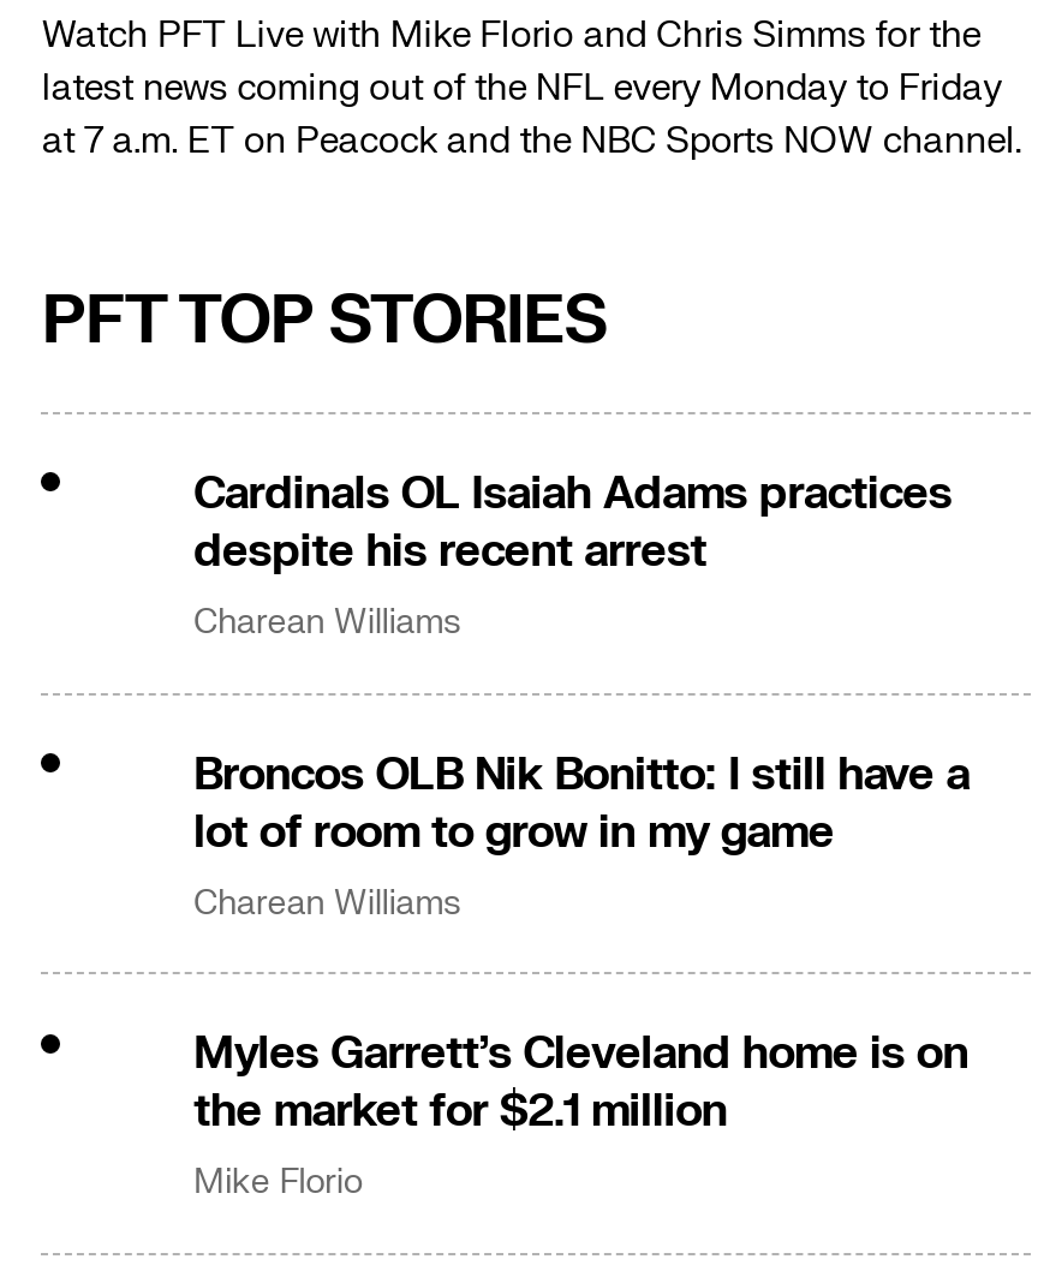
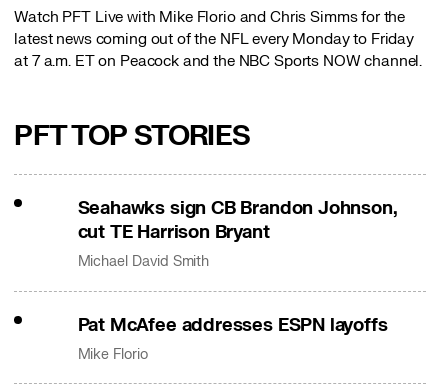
- Cardinals OL Isaiah Adams practices
- despite his recent arrest
- Charean Williams
- Broncos OLB Nik Bonitto: I still have a
- lot of room to grow in my game
- Charean Williams
- Myles Garrett’s Cleveland home is on
- the market for $2.1 million
+ Seahawks sign CB Brandon Johnson,
+ cut TE Harrison Bryant
+ Michael David Smith
+ Pat McAfee addresses ESPN layoffs
